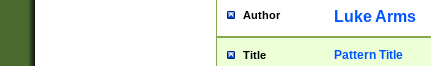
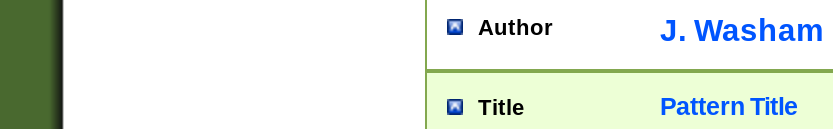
- Luke Arms
+ J. Washam
